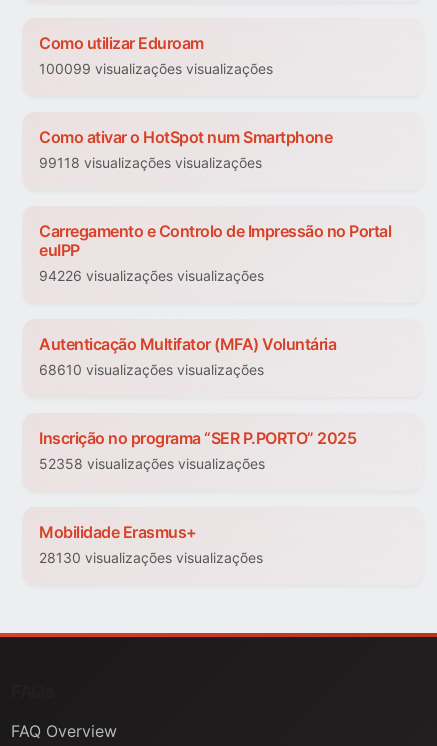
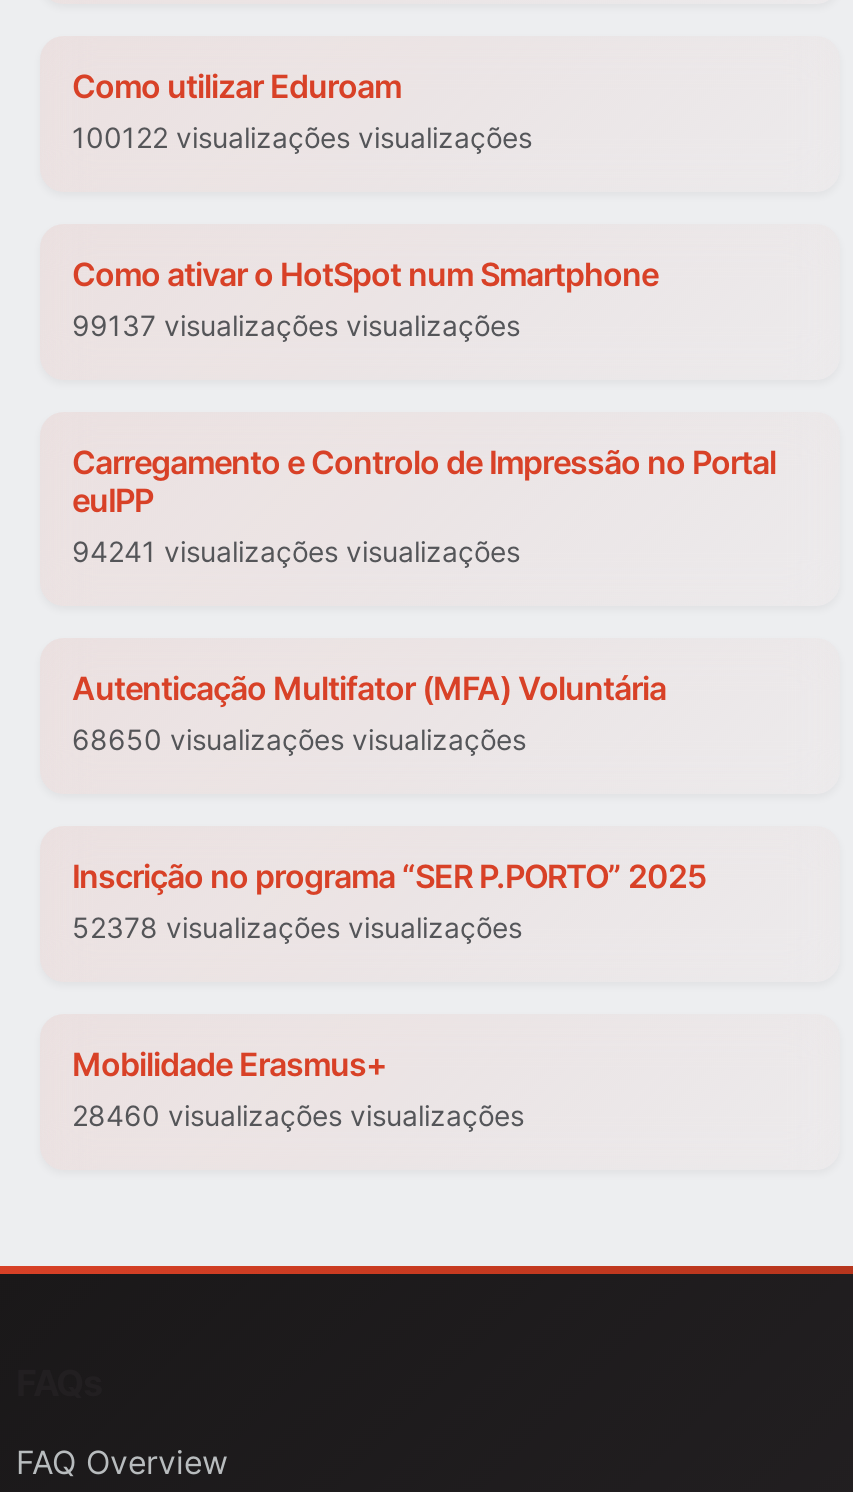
- 100099 visualizações visualizações
+ 100122 visualizações visualizações

- 99118 visualizações visualizações
+ 99137 visualizações visualizações

- 94226 visualizações visualizações
+ 94241 visualizações visualizações

- 68610 visualizações visualizações
+ 68650 visualizações visualizações

- 52358 visualizações visualizações
+ 52378 visualizações visualizações

- 28130 visualizações visualizações
+ 28460 visualizações visualizações
